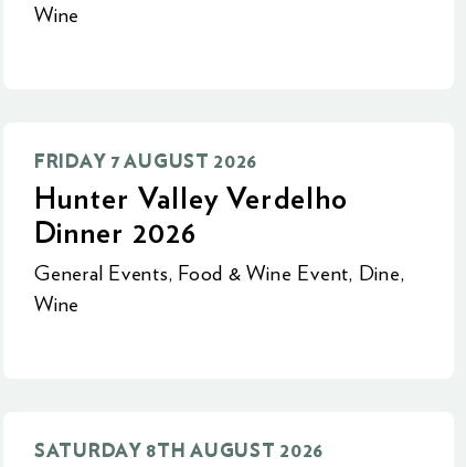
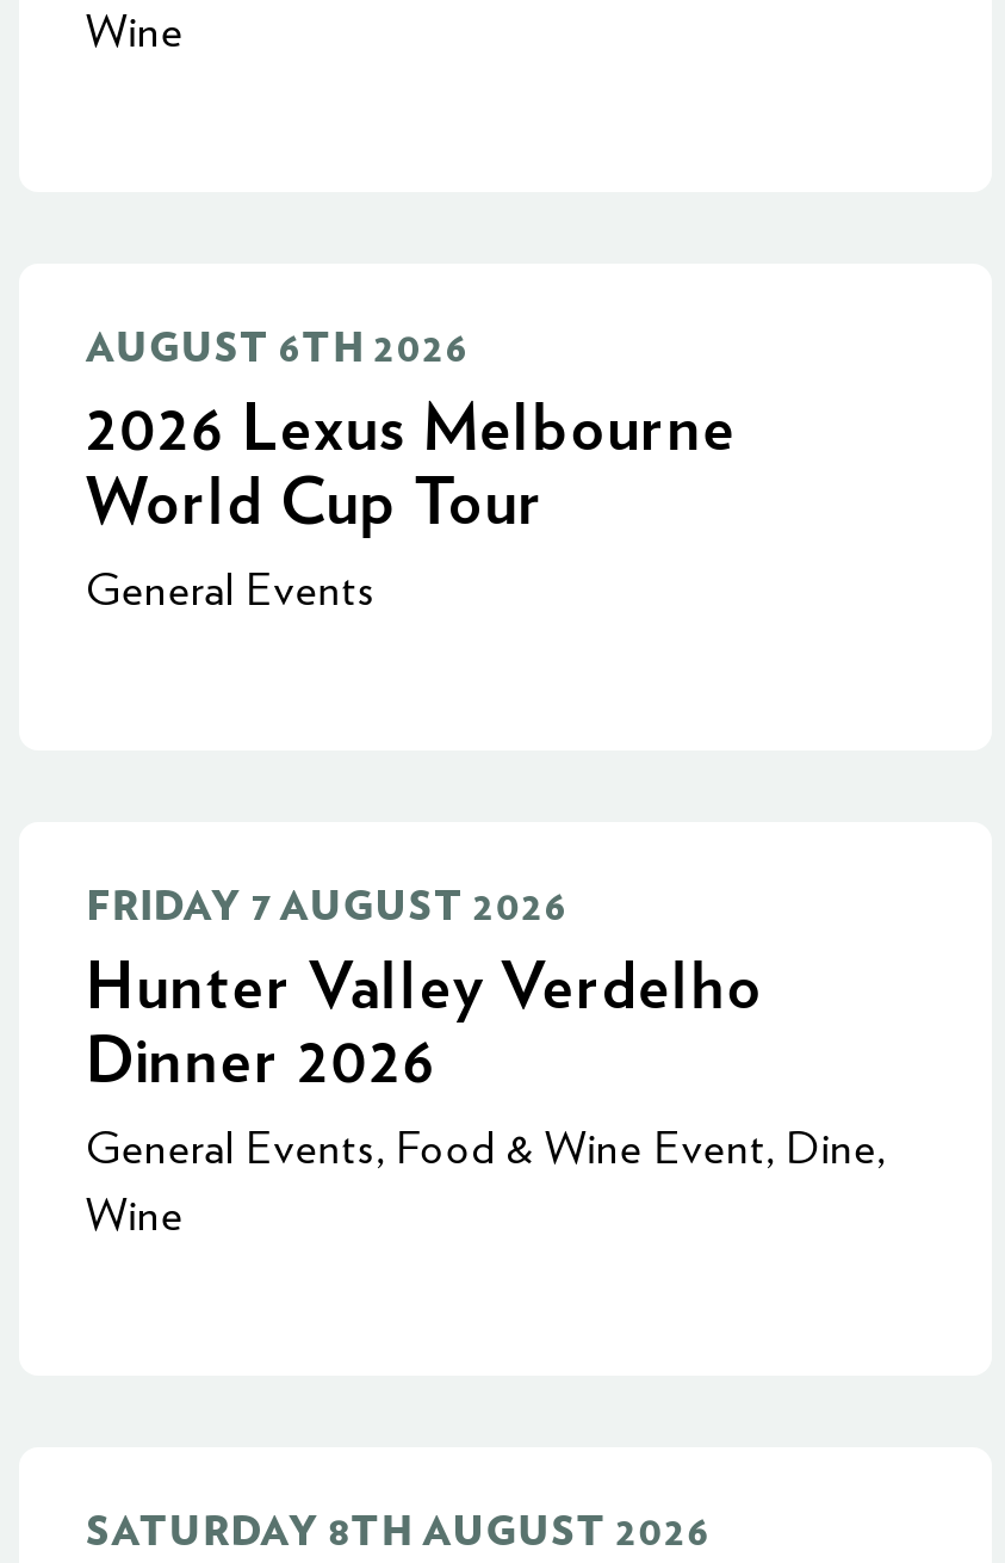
+ AUGUST 6TH 2026
+ 2026 Lexus Melbourne
+ World Cup Tour
+ General Events
